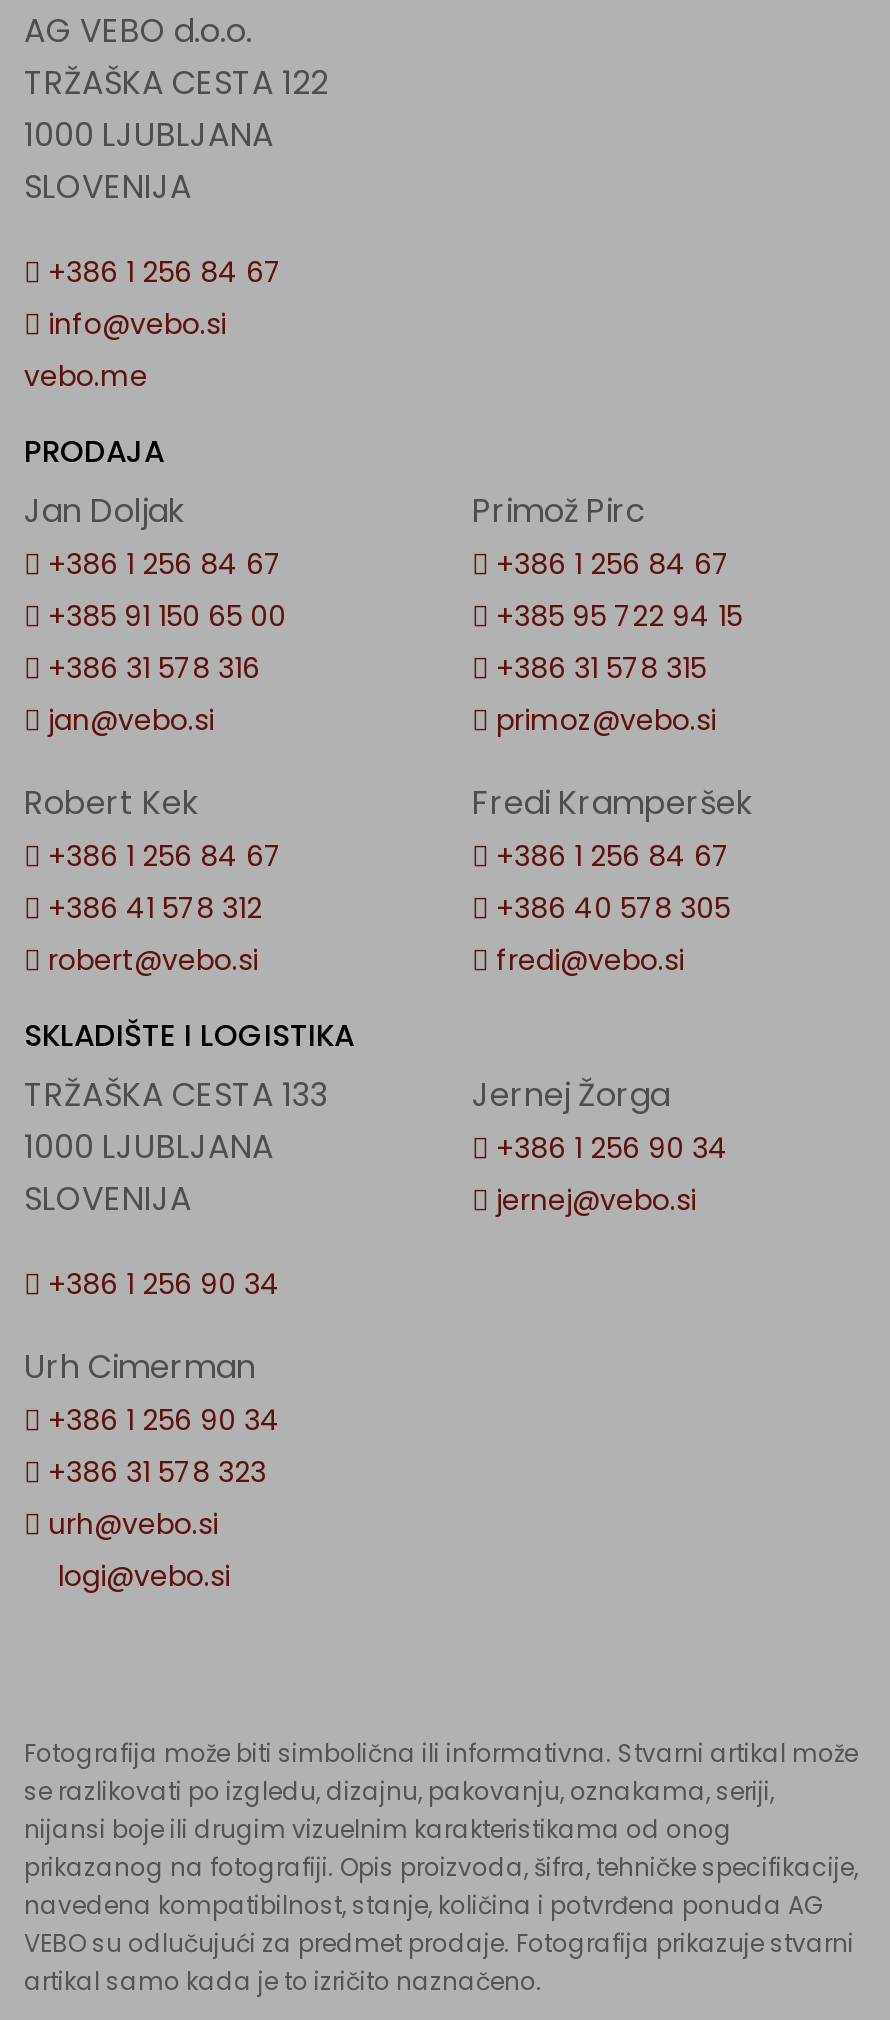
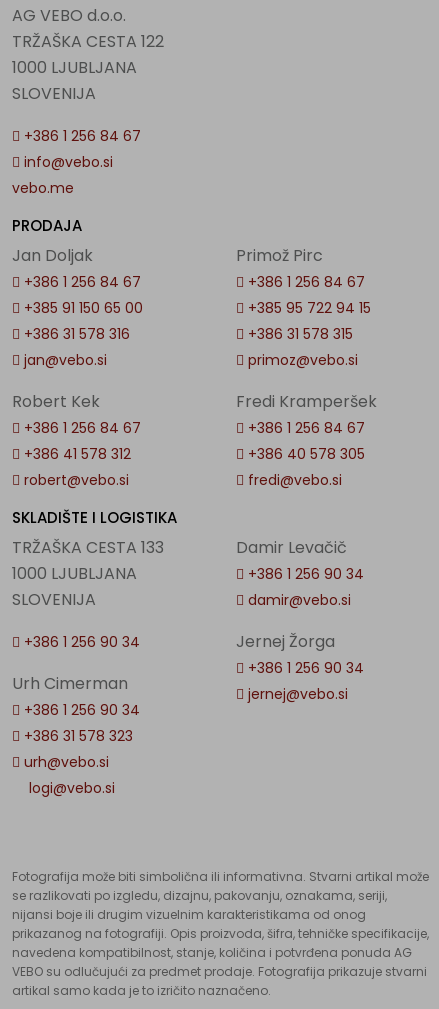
moved down: Jernej Žorga | +386 1 256 90 34 | jernej@vebo.si

+ Damir Levačič
+ +386 1 256 90 34
+ damir@vebo.si
